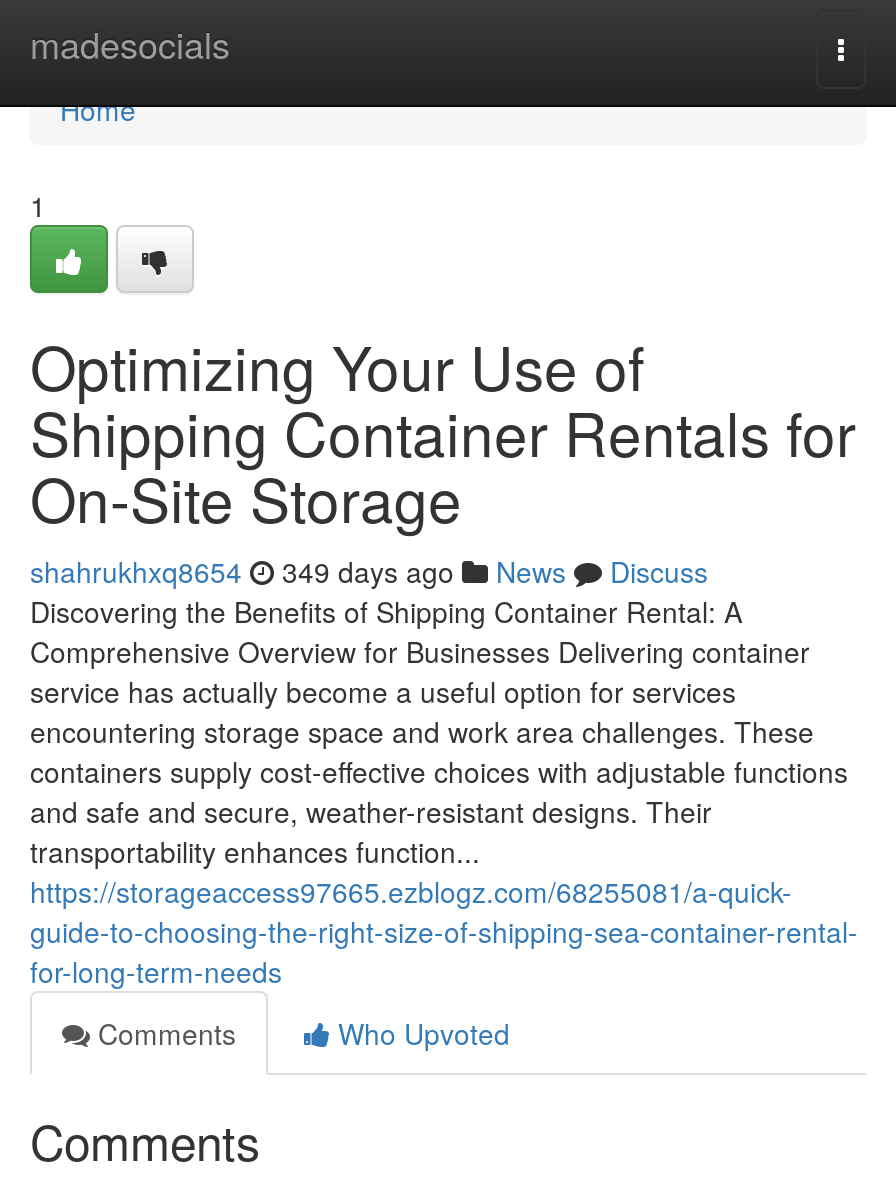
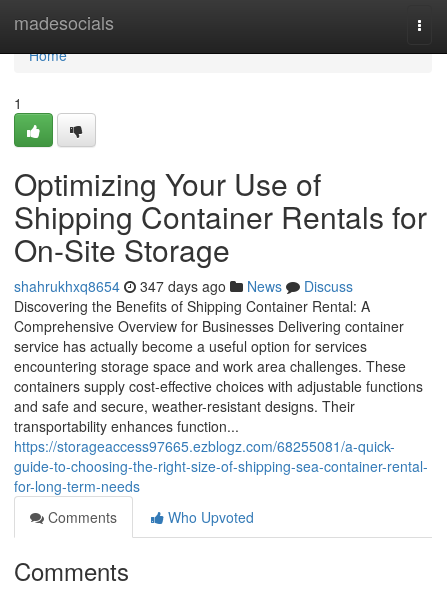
- shahrukhxq8654 349 days ago News Discuss
+ shahrukhxq8654 347 days ago News Discuss
